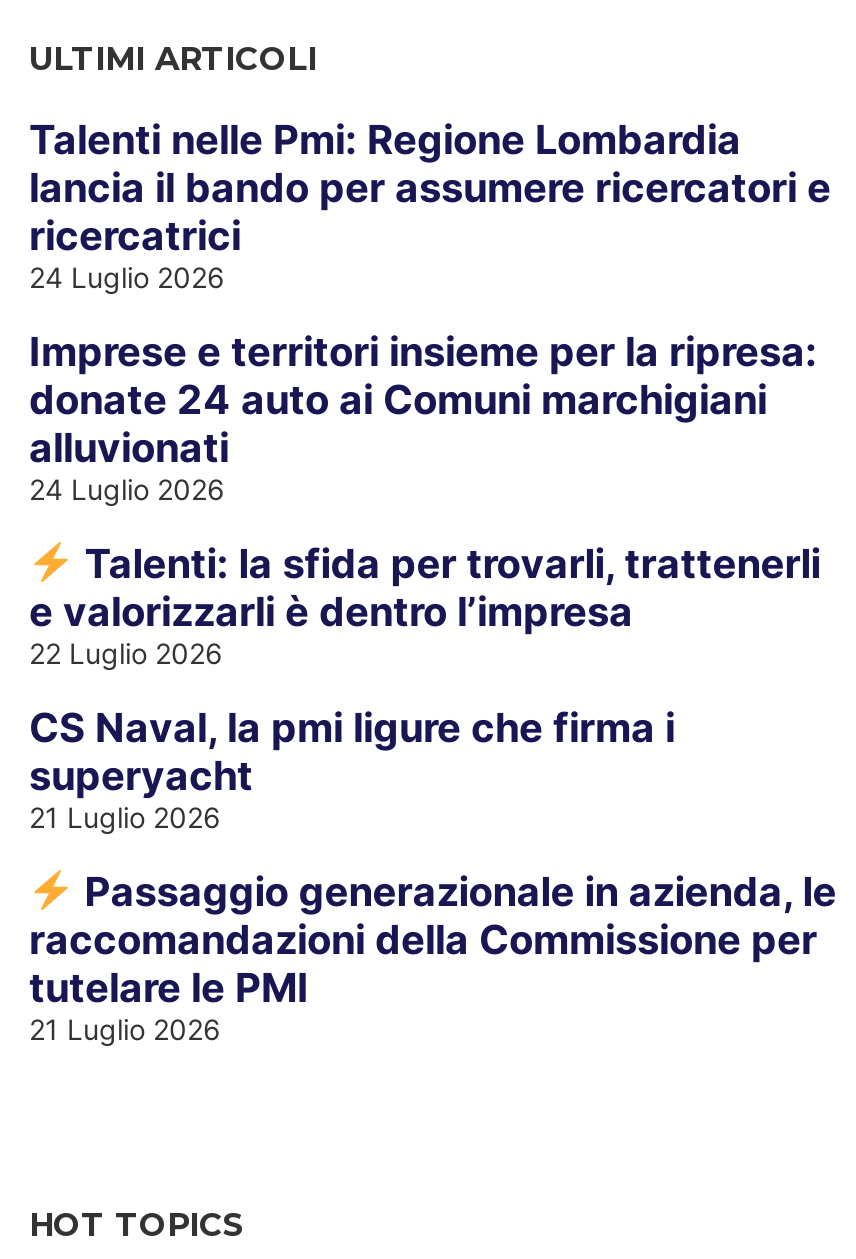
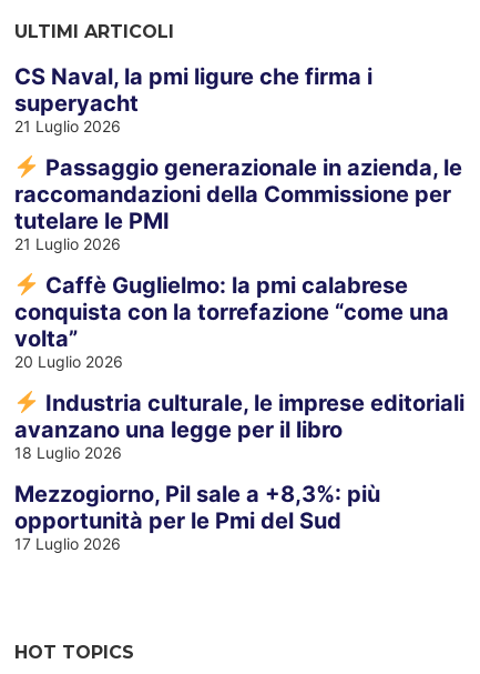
- Talenti nelle Pmi: Regione Lombardia
- lancia il bando per assumere ricercatori e
- ricercatrici
- 24 Luglio 2026
- Imprese e territori insieme per la ripresa:
- donate 24 auto ai Comuni marchigiani
- alluvionati
- 24 Luglio 2026
- Talenti: la sfida per trovarli, trattenerli
- e valorizzarli è dentro l’impresa
- 22 Luglio 2026

moved up: CS Naval, la pmi ligure che firma i | superyacht | 21 Luglio 2026 | Passaggio generazionale in azienda, le | raccomandazioni della Commissione per | tutelare le PMI | 21 Luglio 2026

+ Caffè Guglielmo: la pmi calabrese
+ conquista con la torrefazione “come una
+ volta”
+ 20 Luglio 2026
+ Industria culturale, le imprese editoriali
+ avanzano una legge per il libro
+ 18 Luglio 2026
+ Mezzogiorno, Pil sale a +8,3%: più
+ opportunità per le Pmi del Sud
+ 17 Luglio 2026
